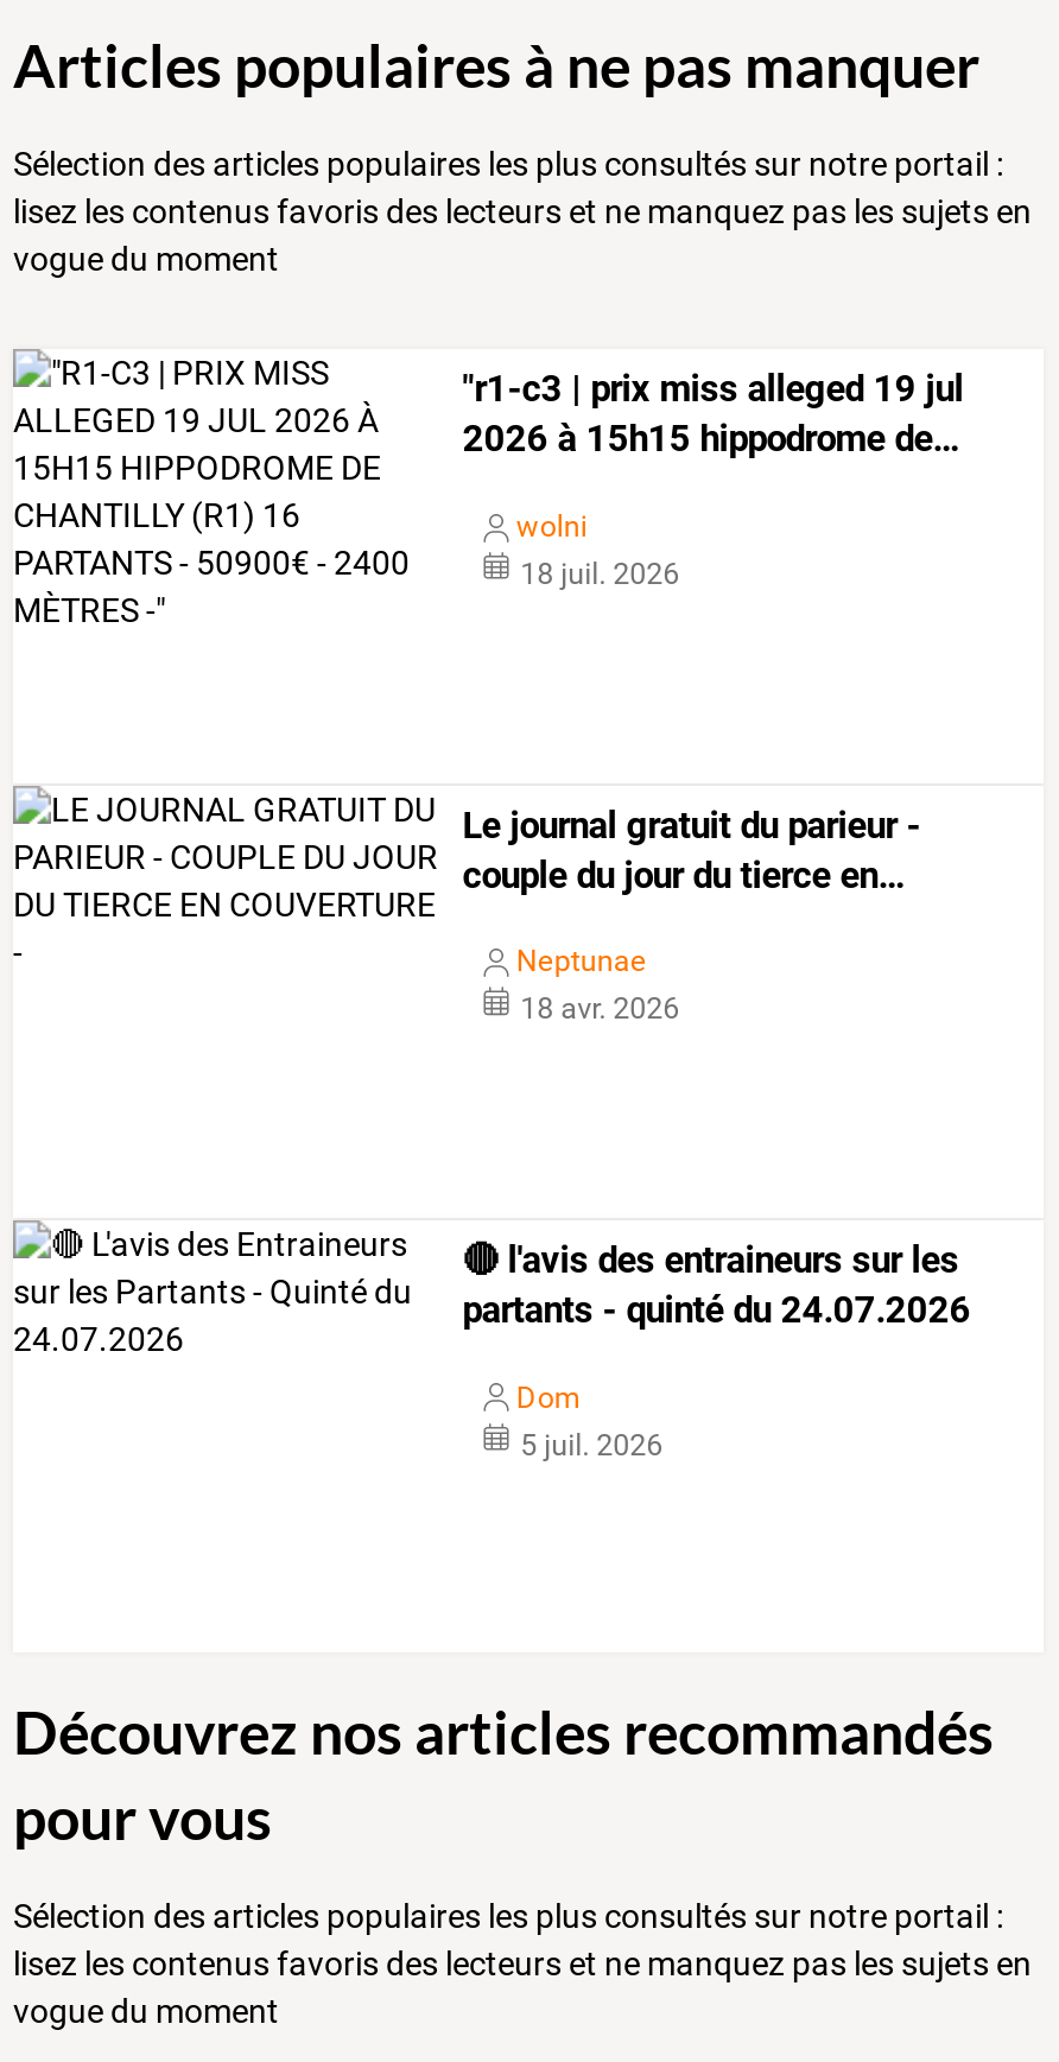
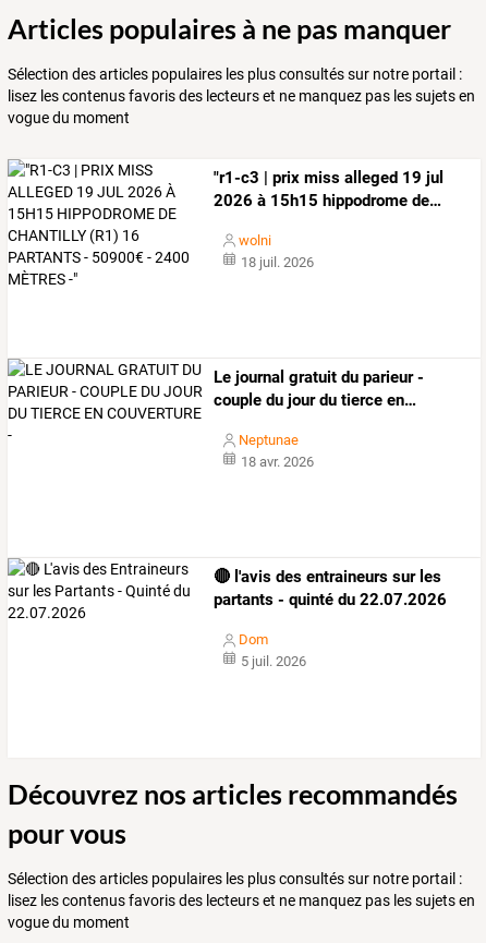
- partants - quinté du 24.07.2026
+ partants - quinté du 22.07.2026
